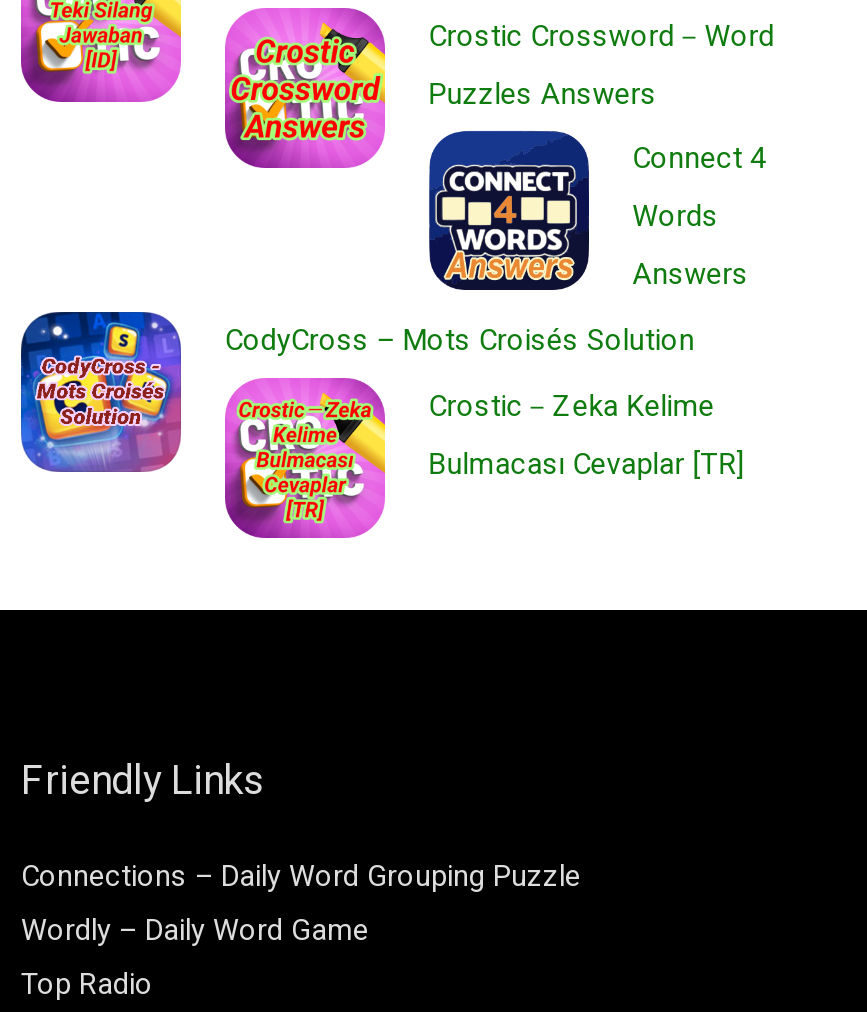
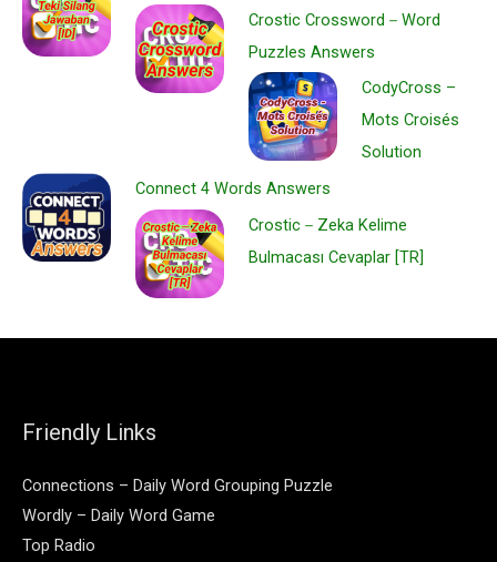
moved down: [image]

- Connect 4
+ CodyCross –

- Words
+ Mots Croisés

- Answers
+ Solution

moved up: [image]

- CodyCross – Mots Croisés Solution
+ Connect 4 Words Answers
